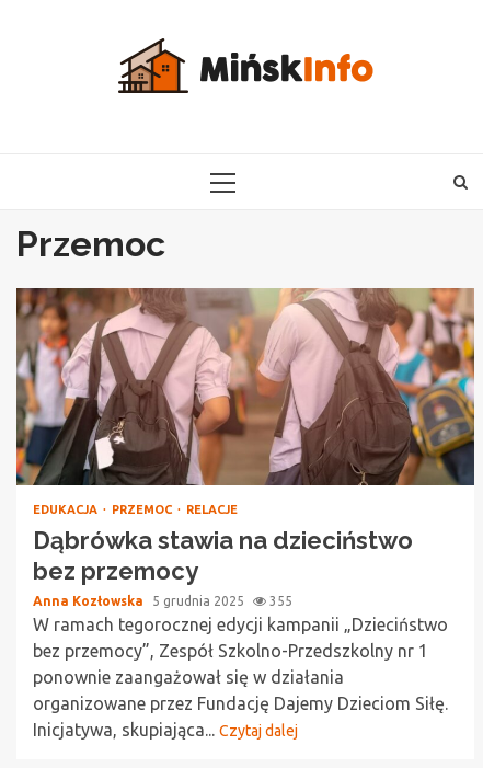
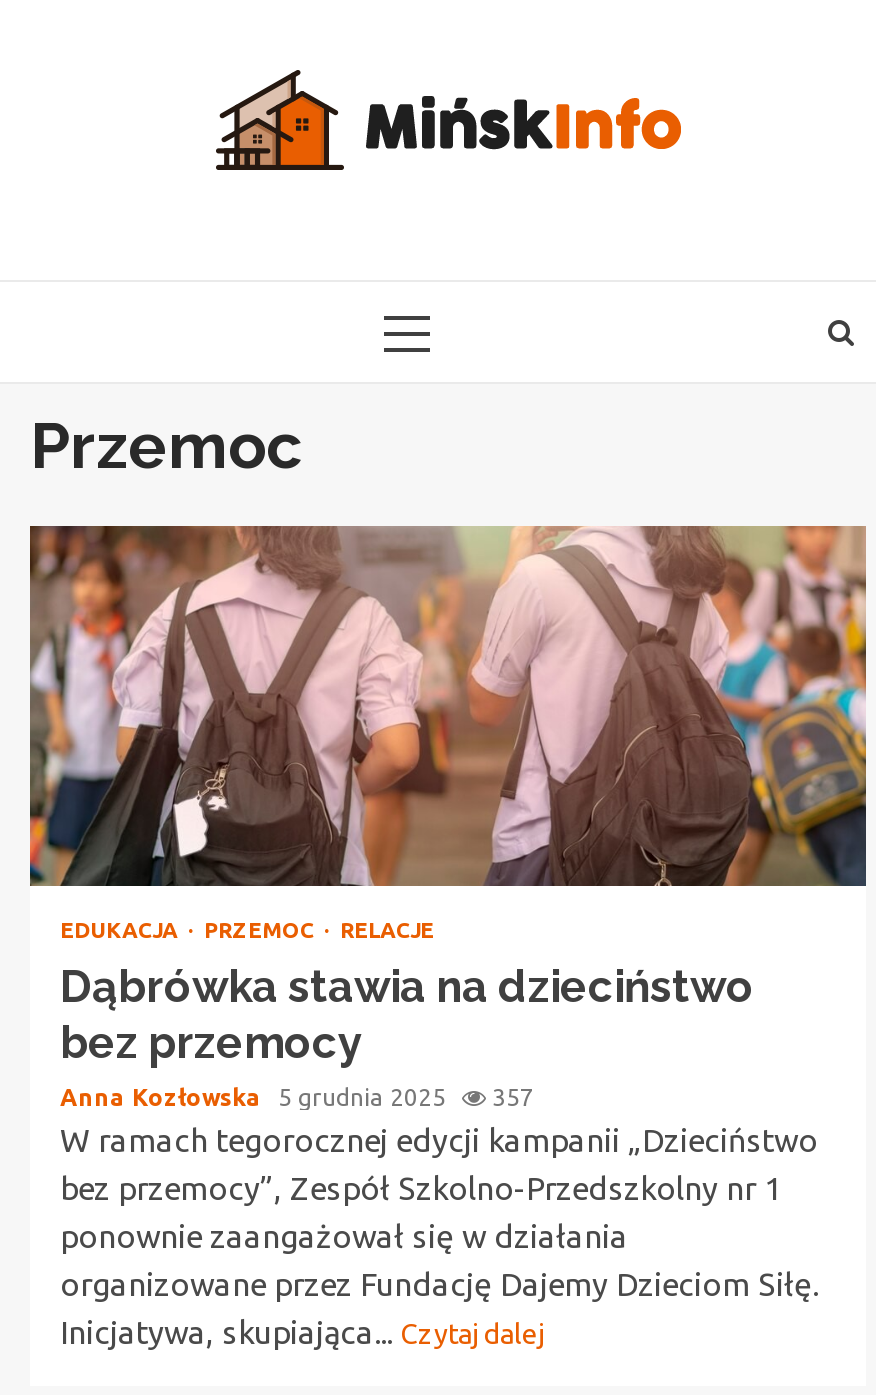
- Anna Kozłowska 5 grudnia 2025 355
+ Anna Kozłowska 5 grudnia 2025 357
